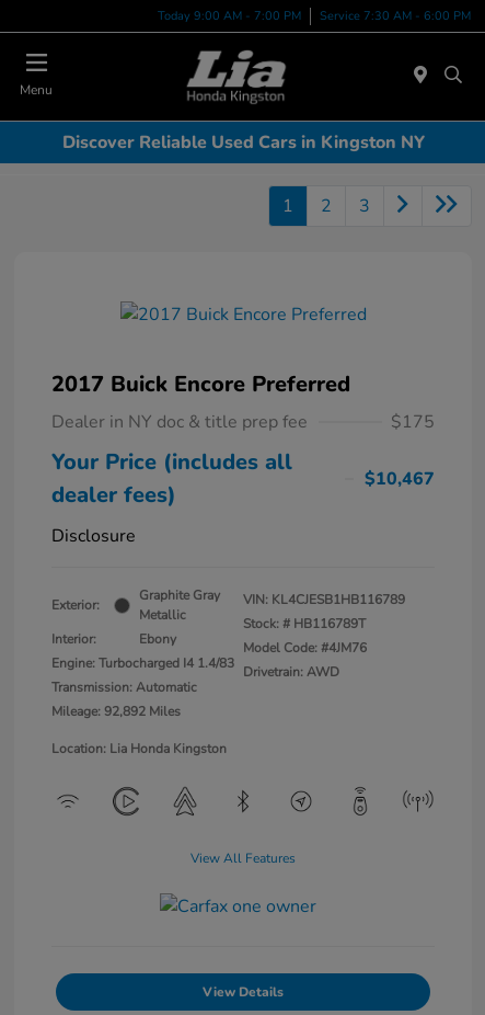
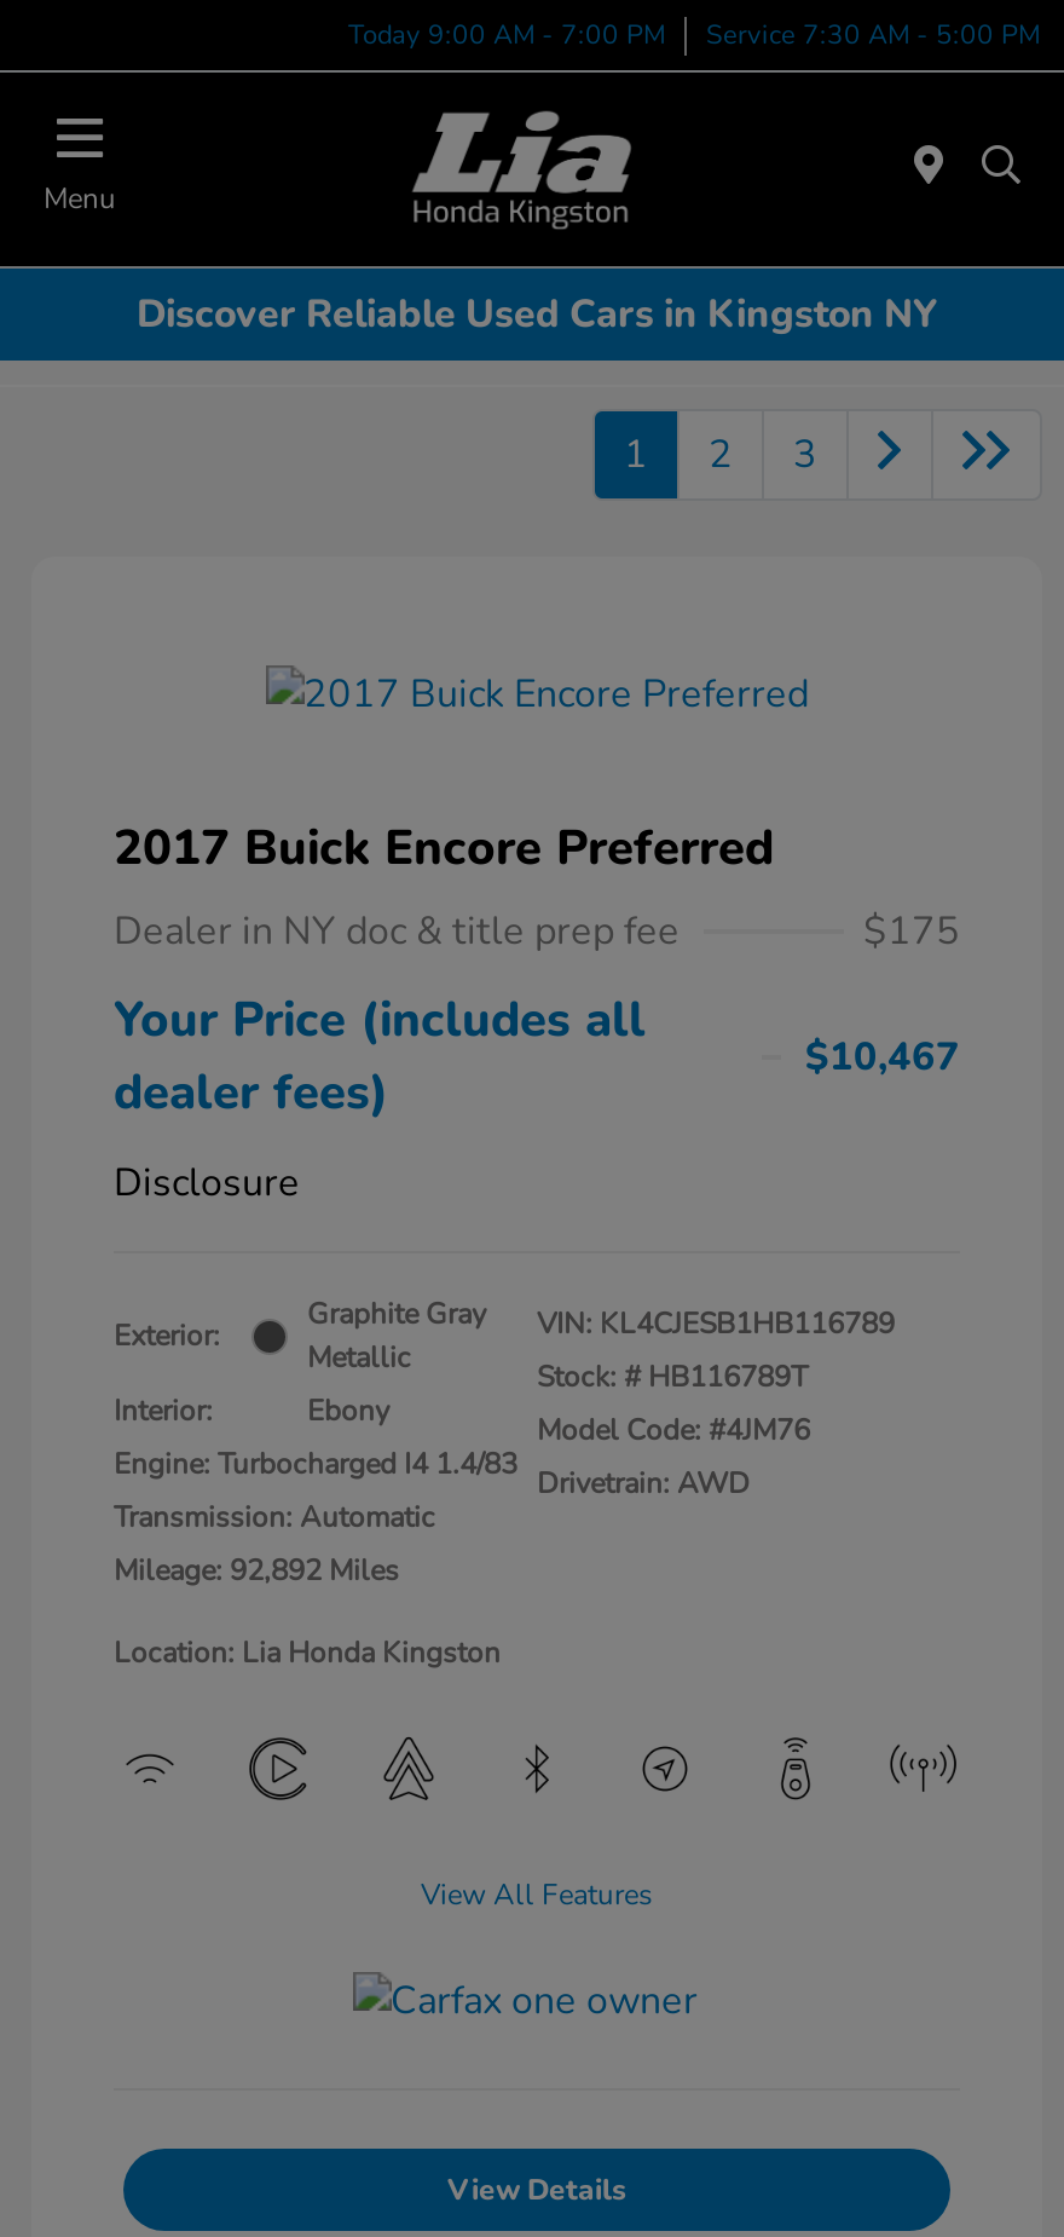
- Today 9:00 AM - 7:00 PM Service 7:30 AM - 6:00 PM
+ Today 9:00 AM - 7:00 PM Service 7:30 AM - 5:00 PM
